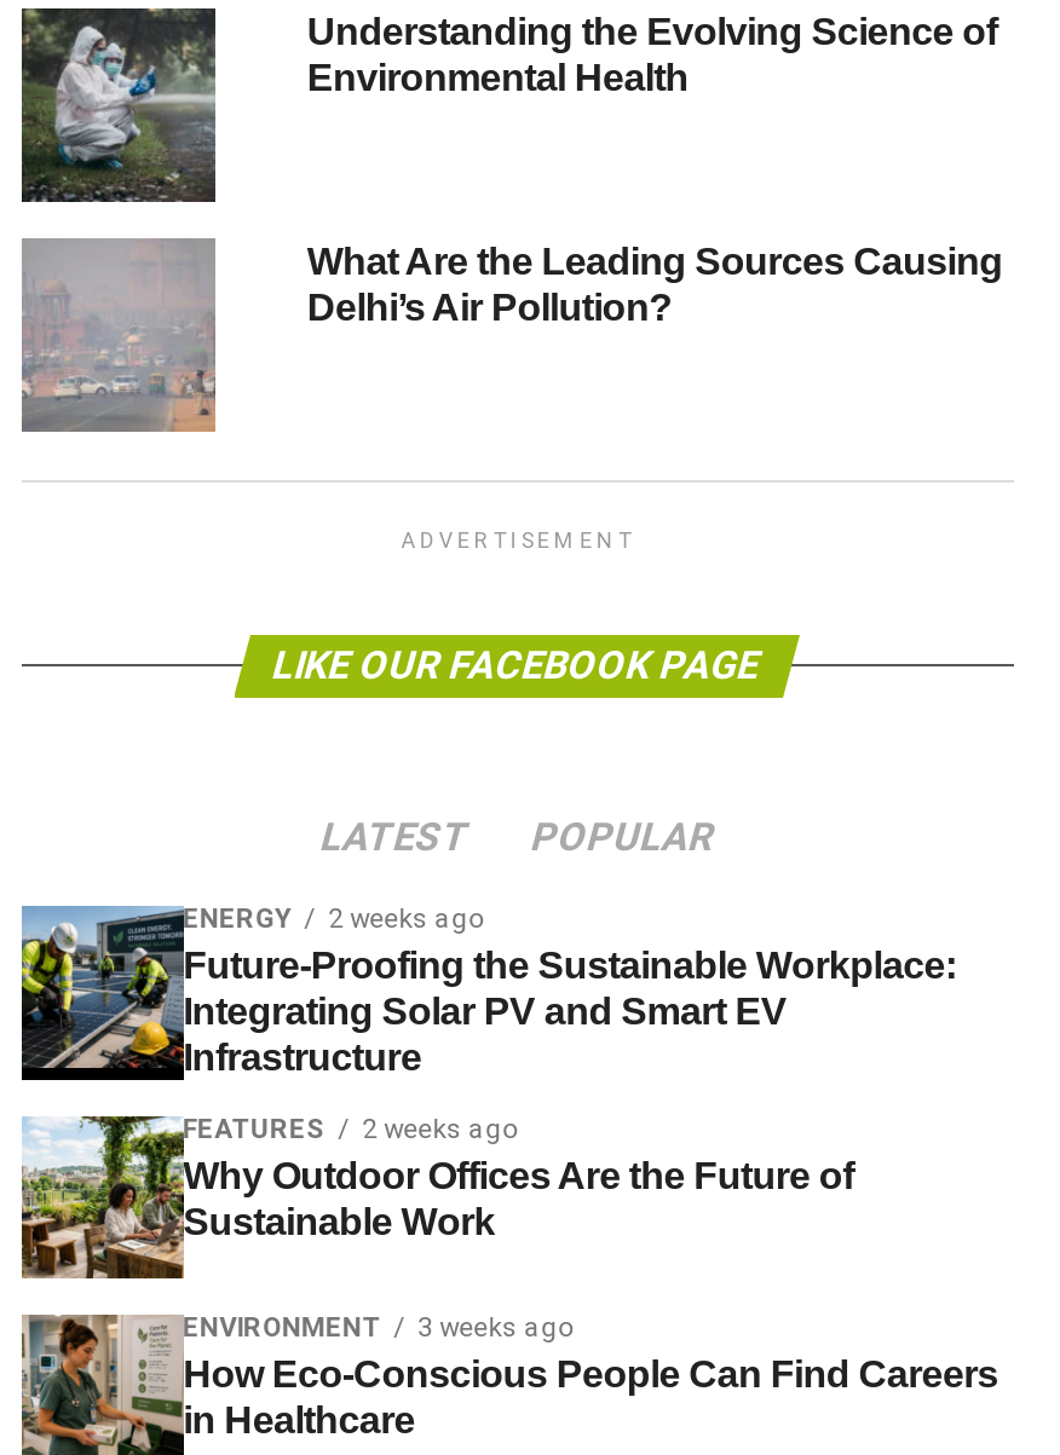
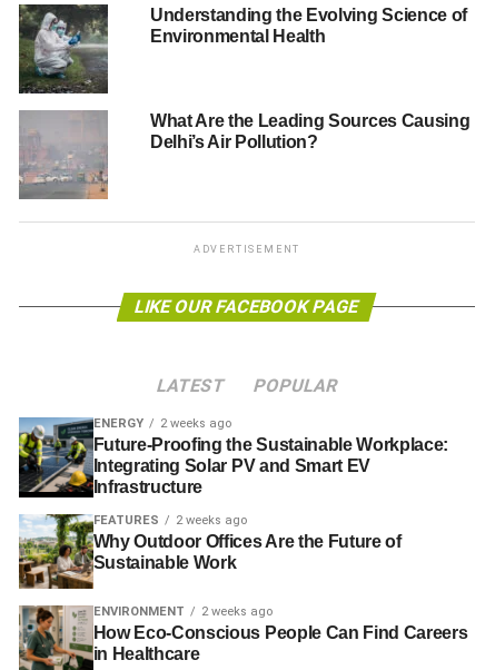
- ENVIRONMENT 3 weeks ago
+ ENVIRONMENT 2 weeks ago
